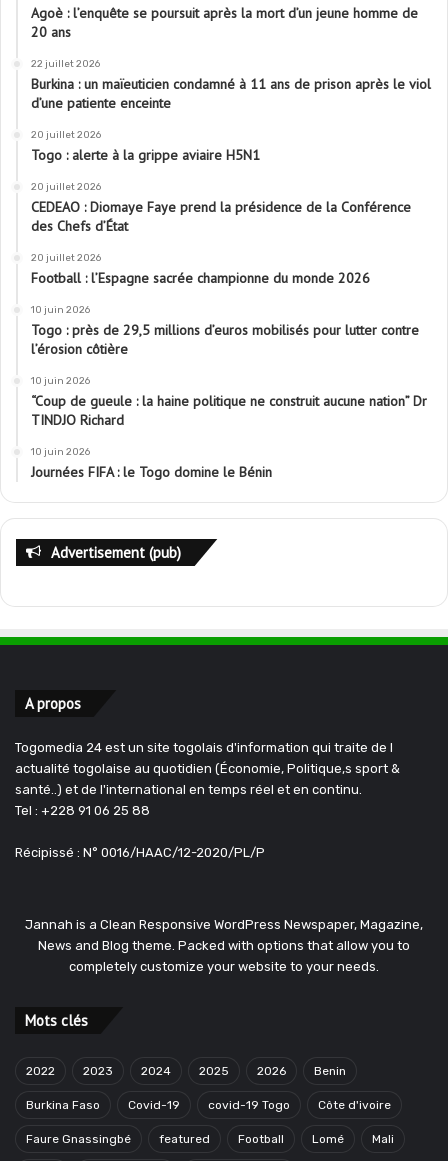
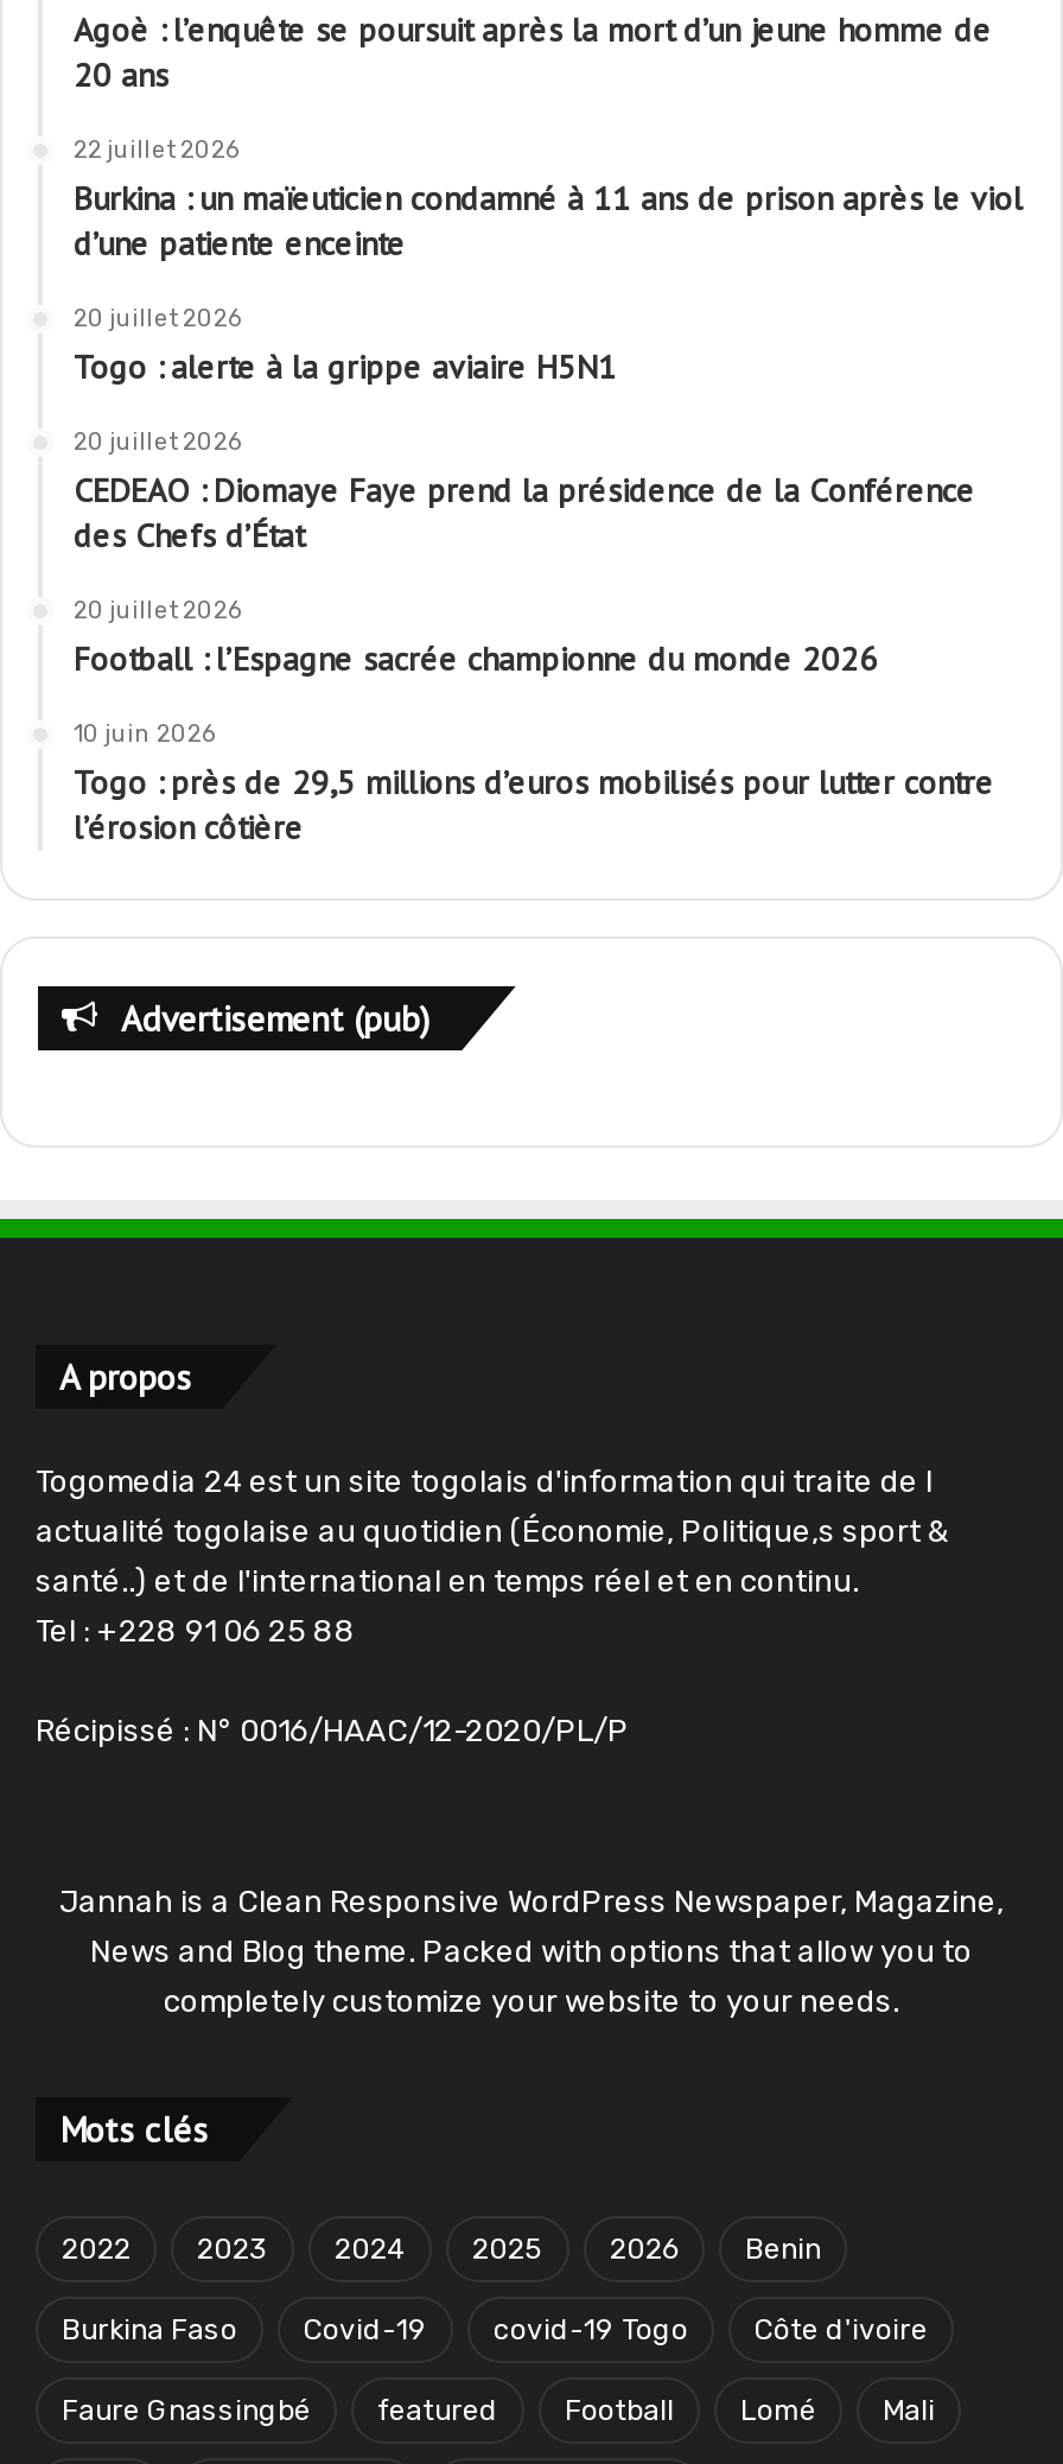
- 10 juin 2026
- “Coup de gueule : la haine politique ne construit aucune nation” Dr
- TINDJO Richard
- 10 juin 2026
- Journées FIFA : le Togo domine le Bénin
